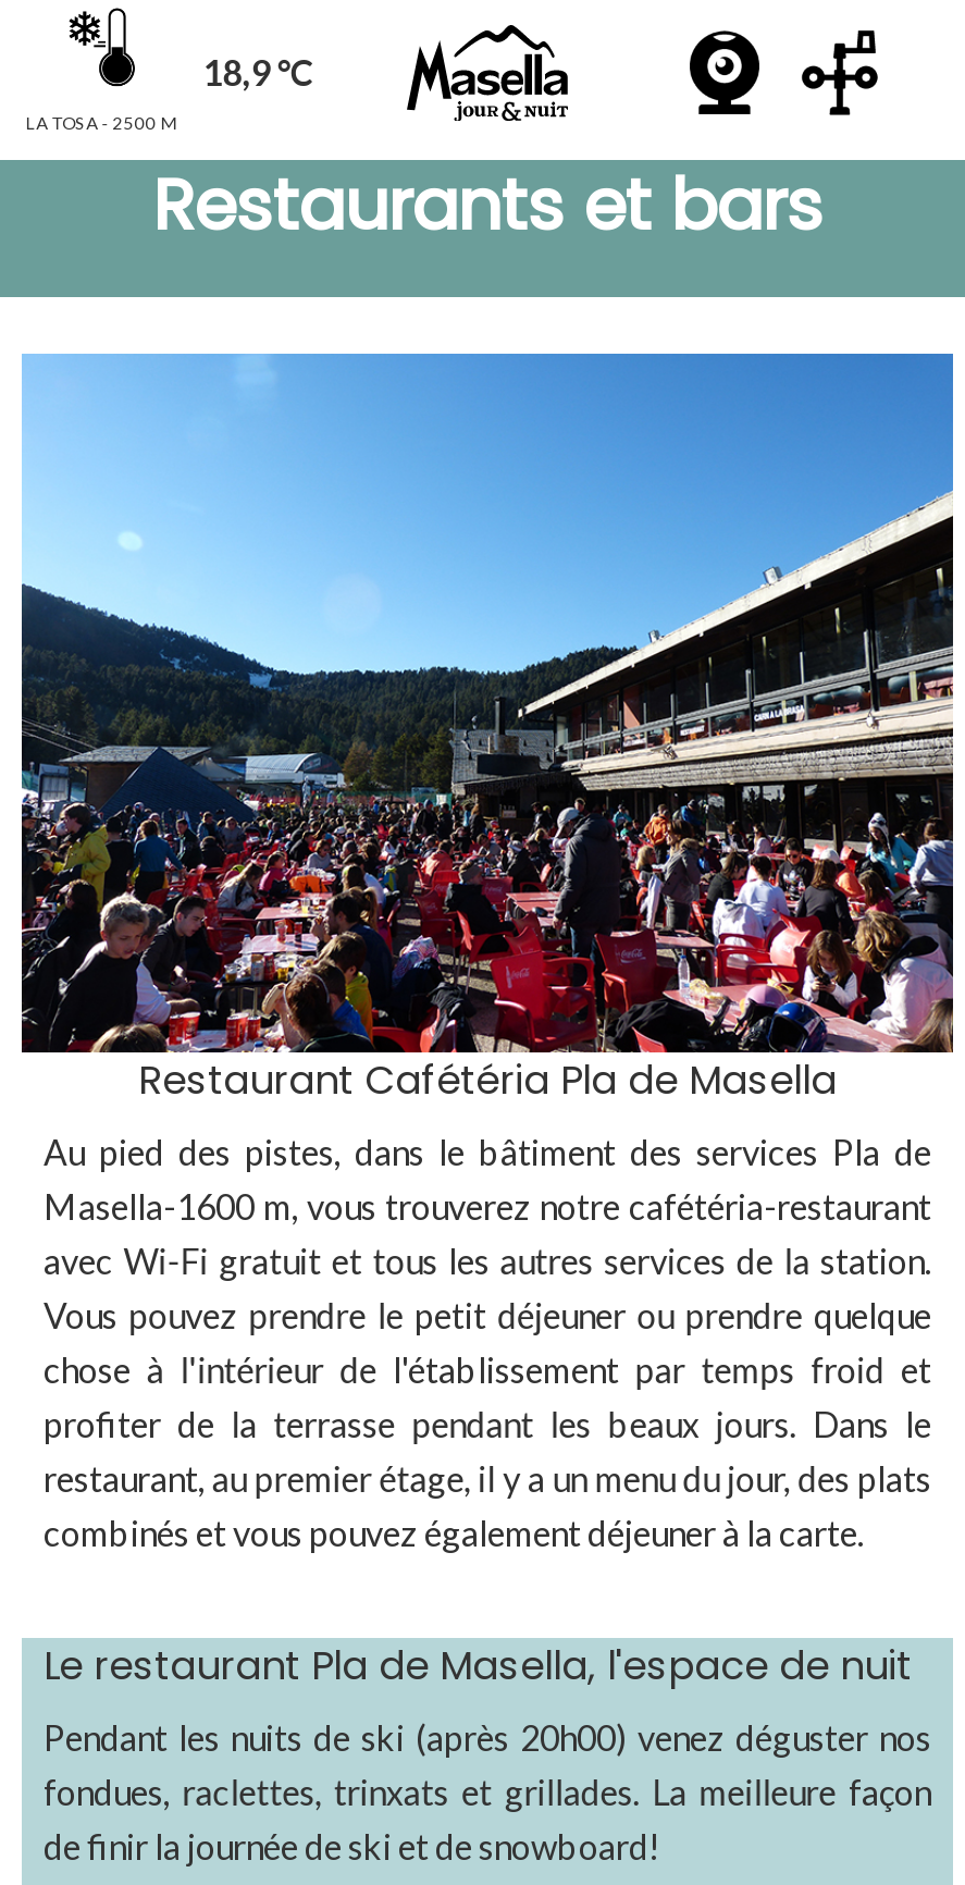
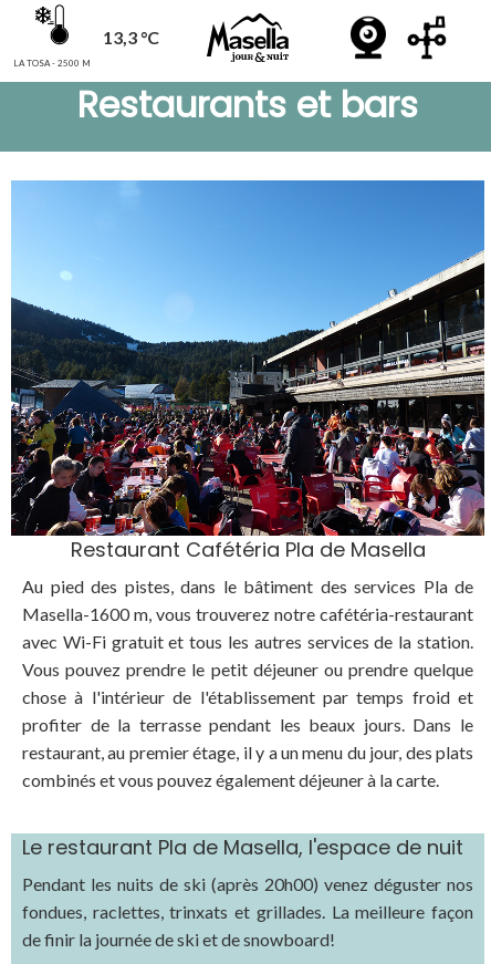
- 18,9 °C
+ 13,3 °C
